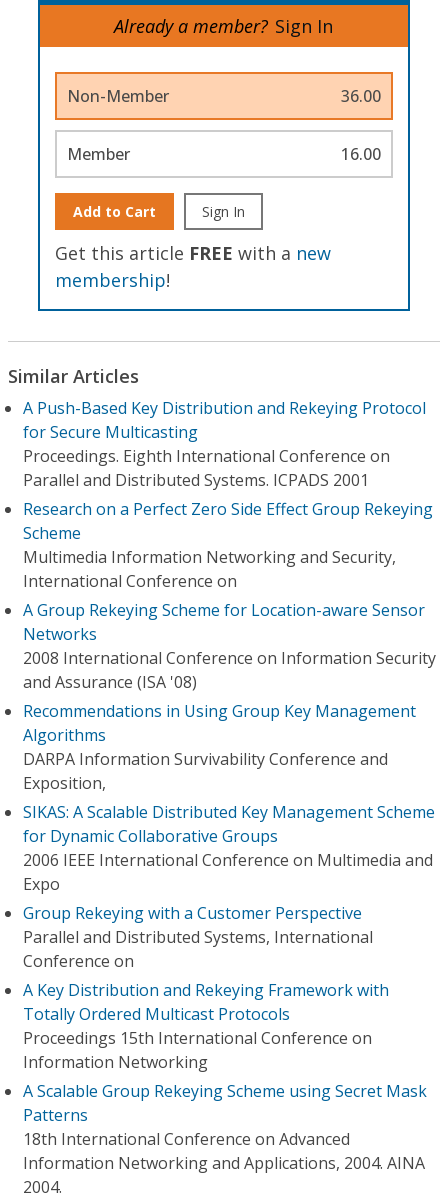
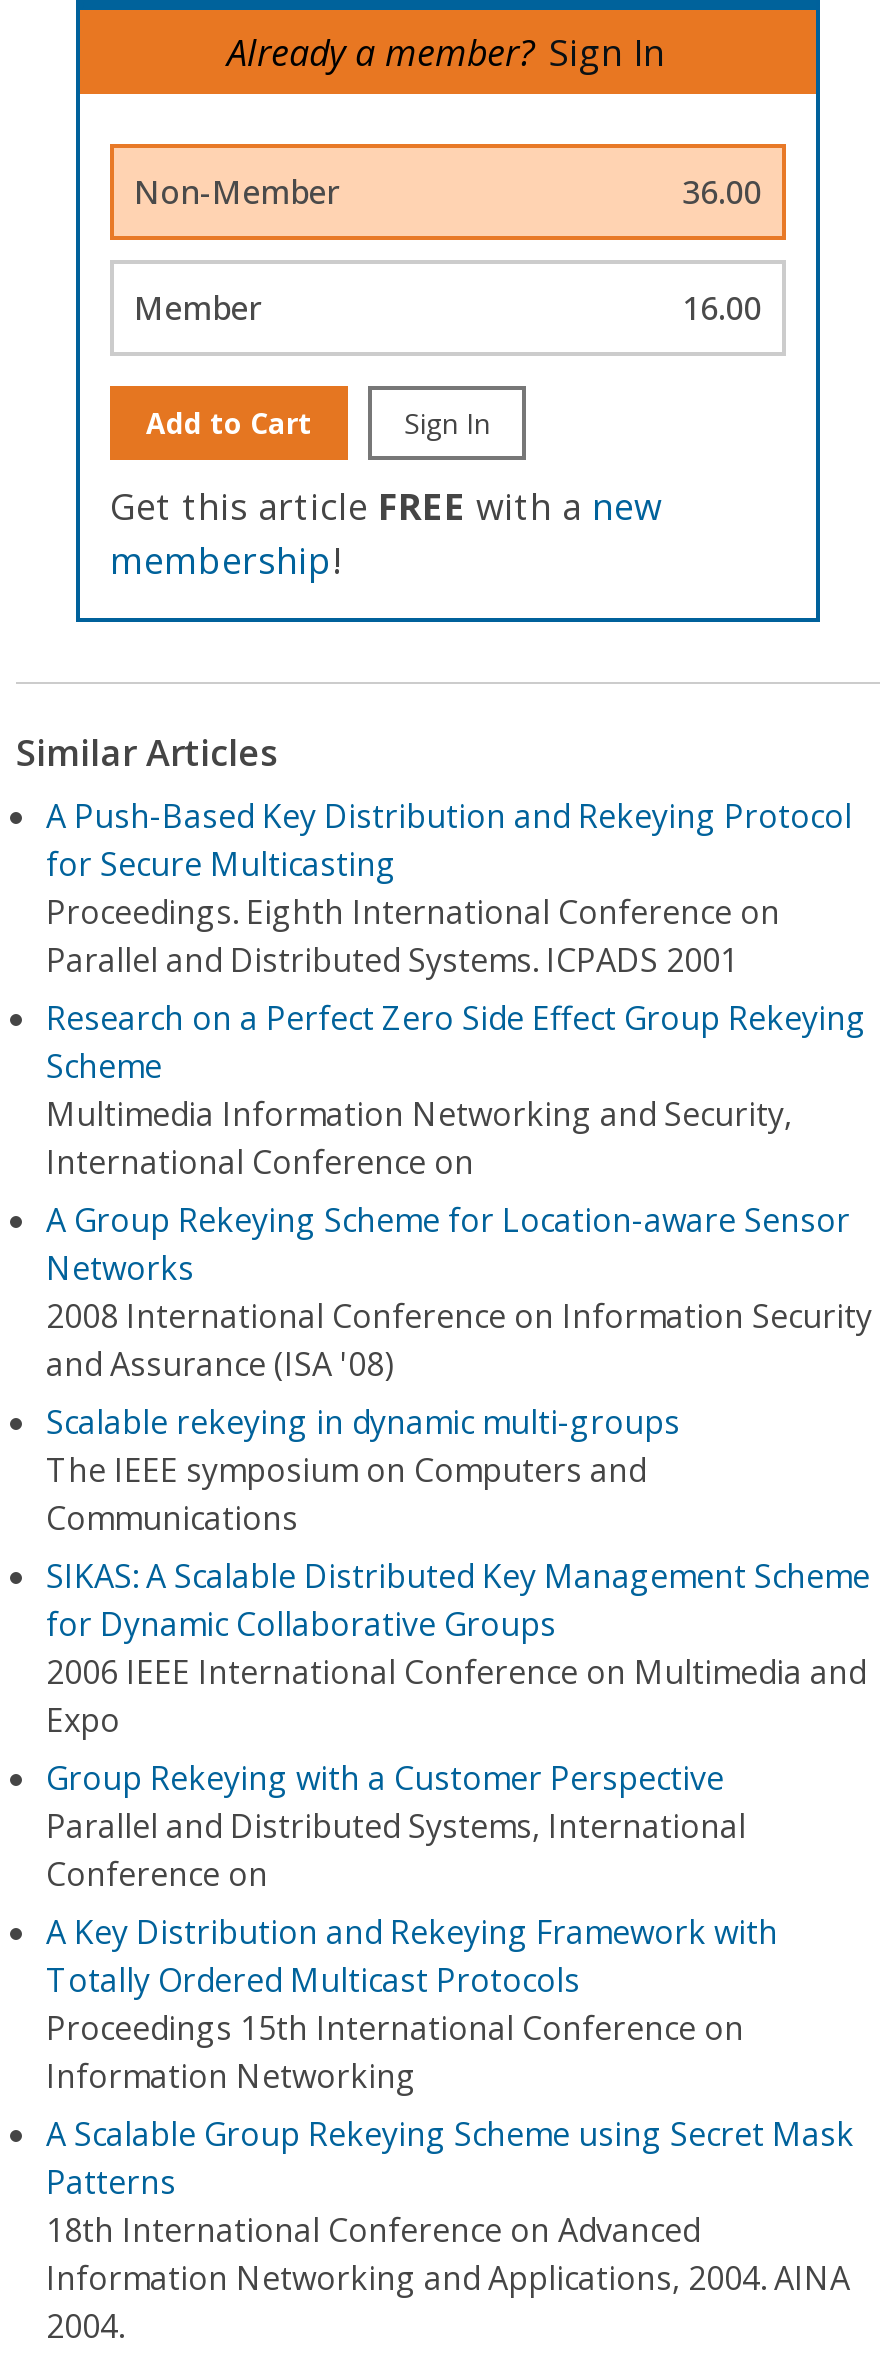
- Recommendations in Using Group Key Management
- Algorithms
- DARPA Information Survivability Conference and
- Exposition,
+ Scalable rekeying in dynamic multi-groups
+ The IEEE symposium on Computers and
+ Communications
